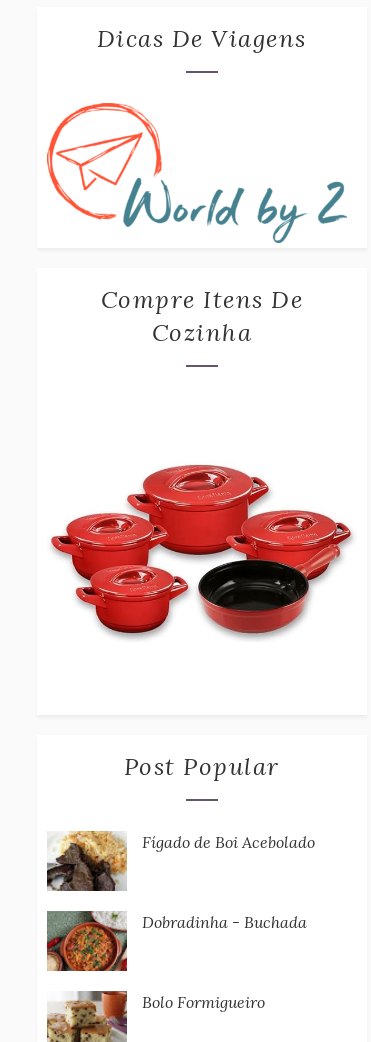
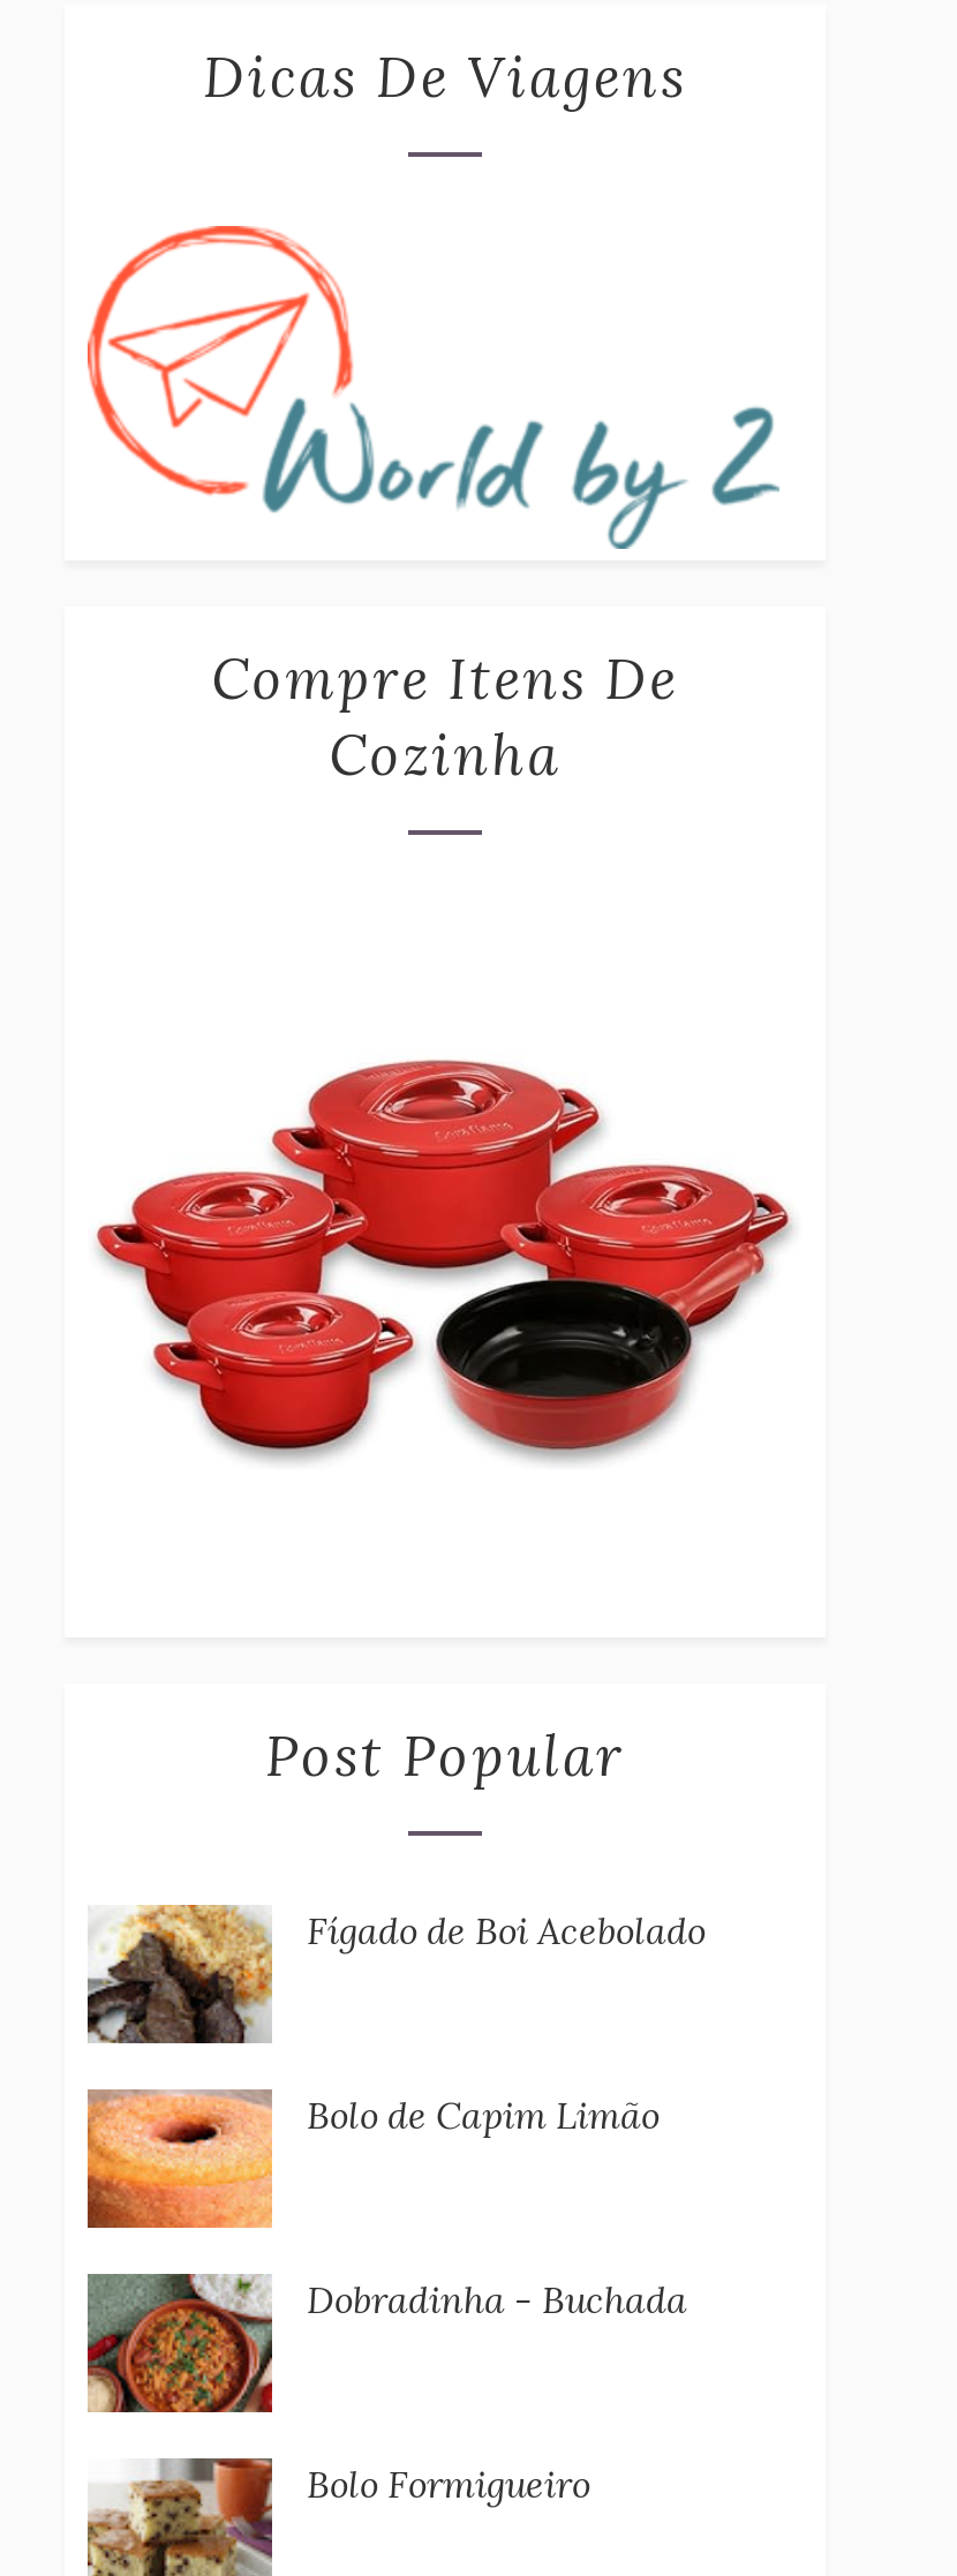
+ [image]
+ Bolo de Capim Limão
